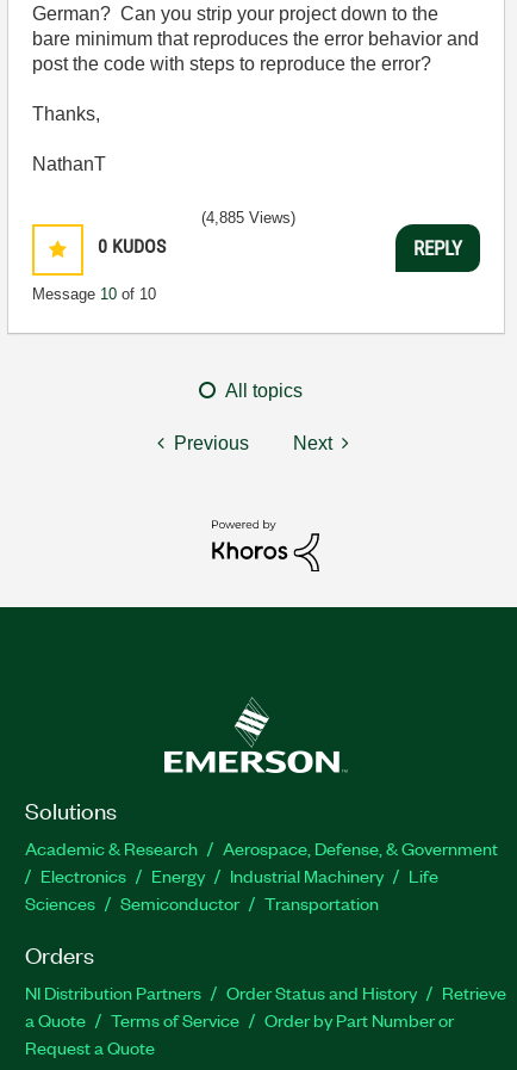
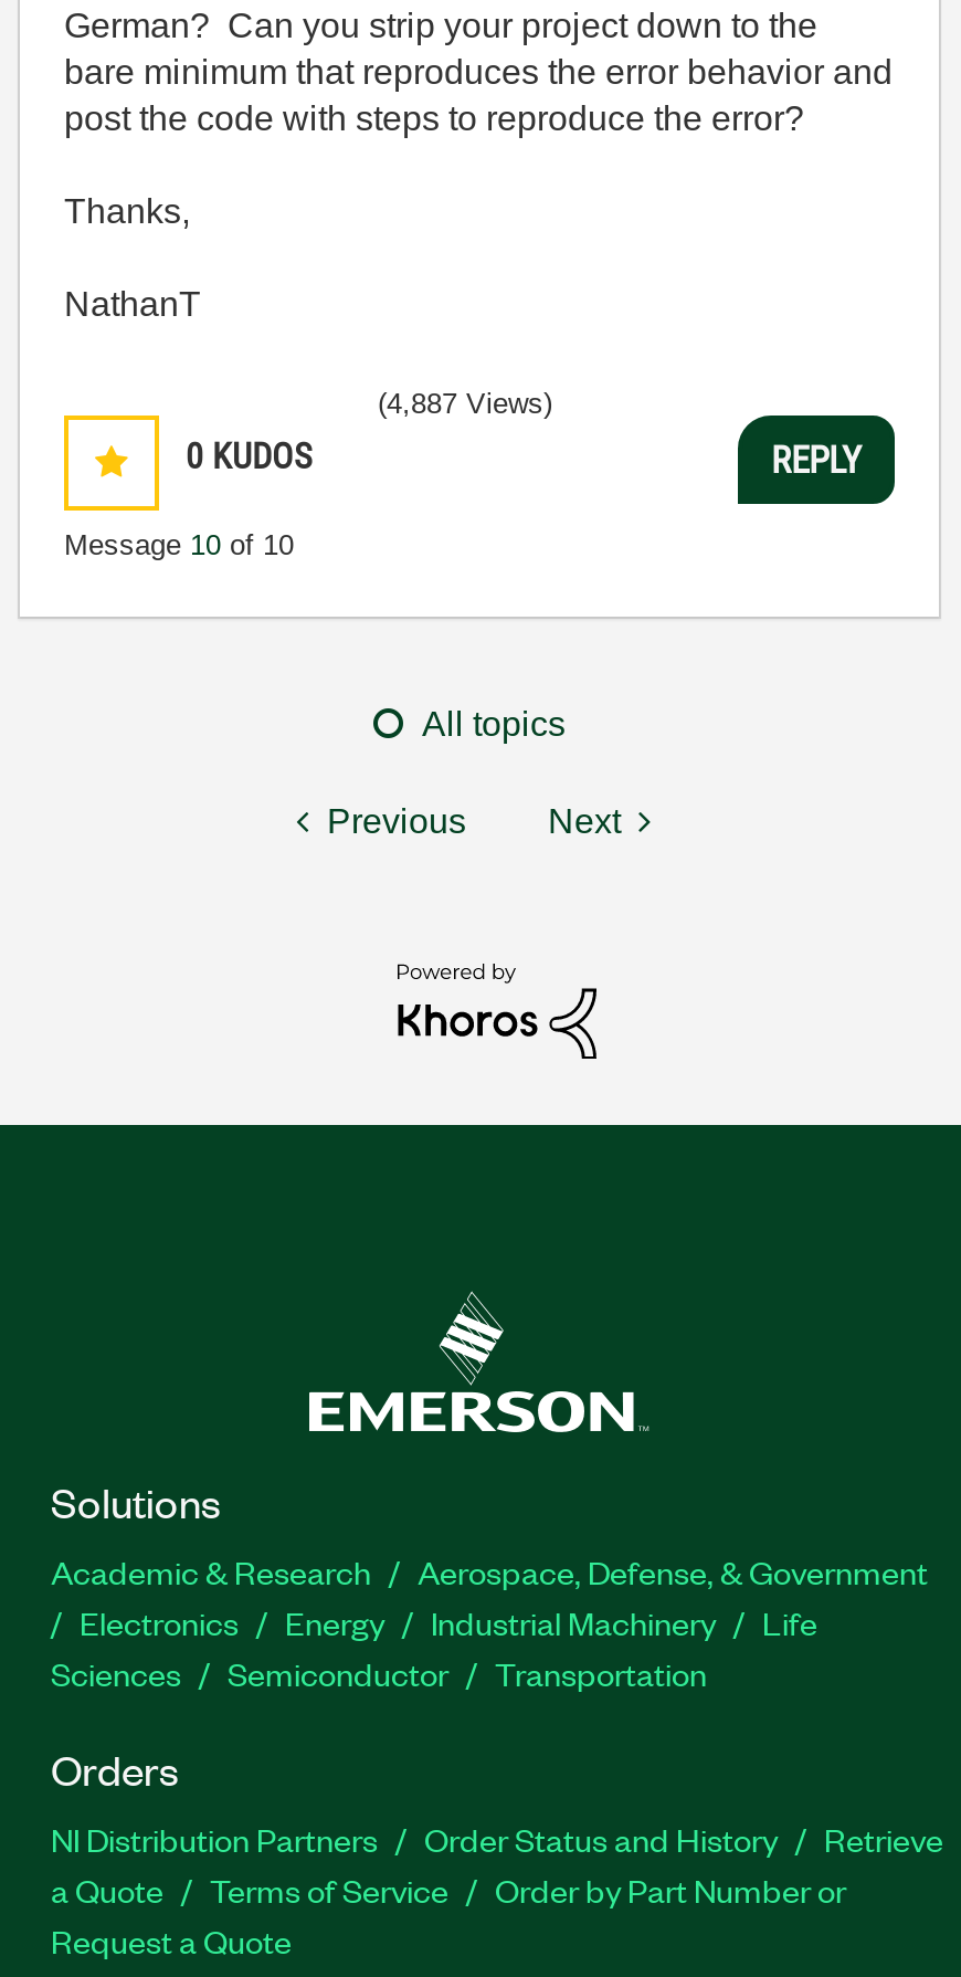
- (4,885 Views)
+ (4,887 Views)
